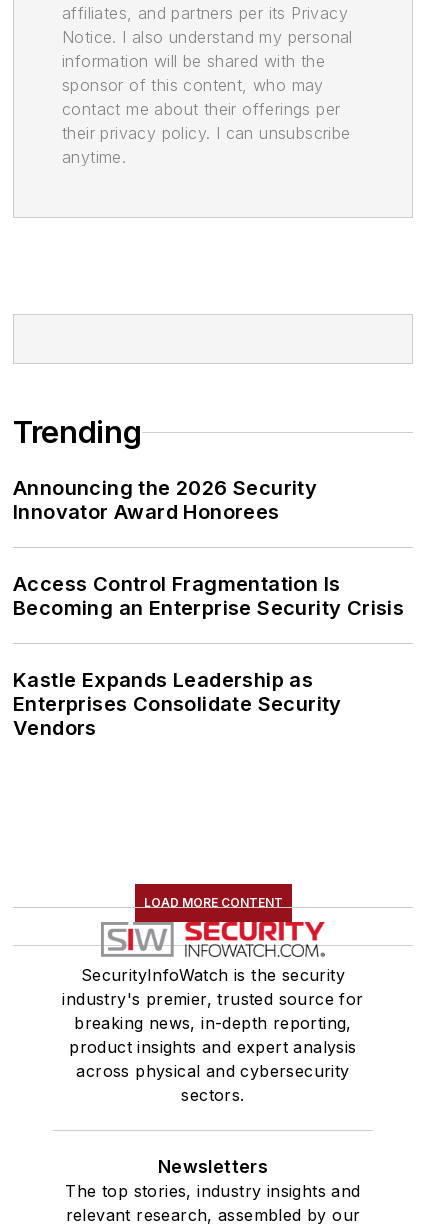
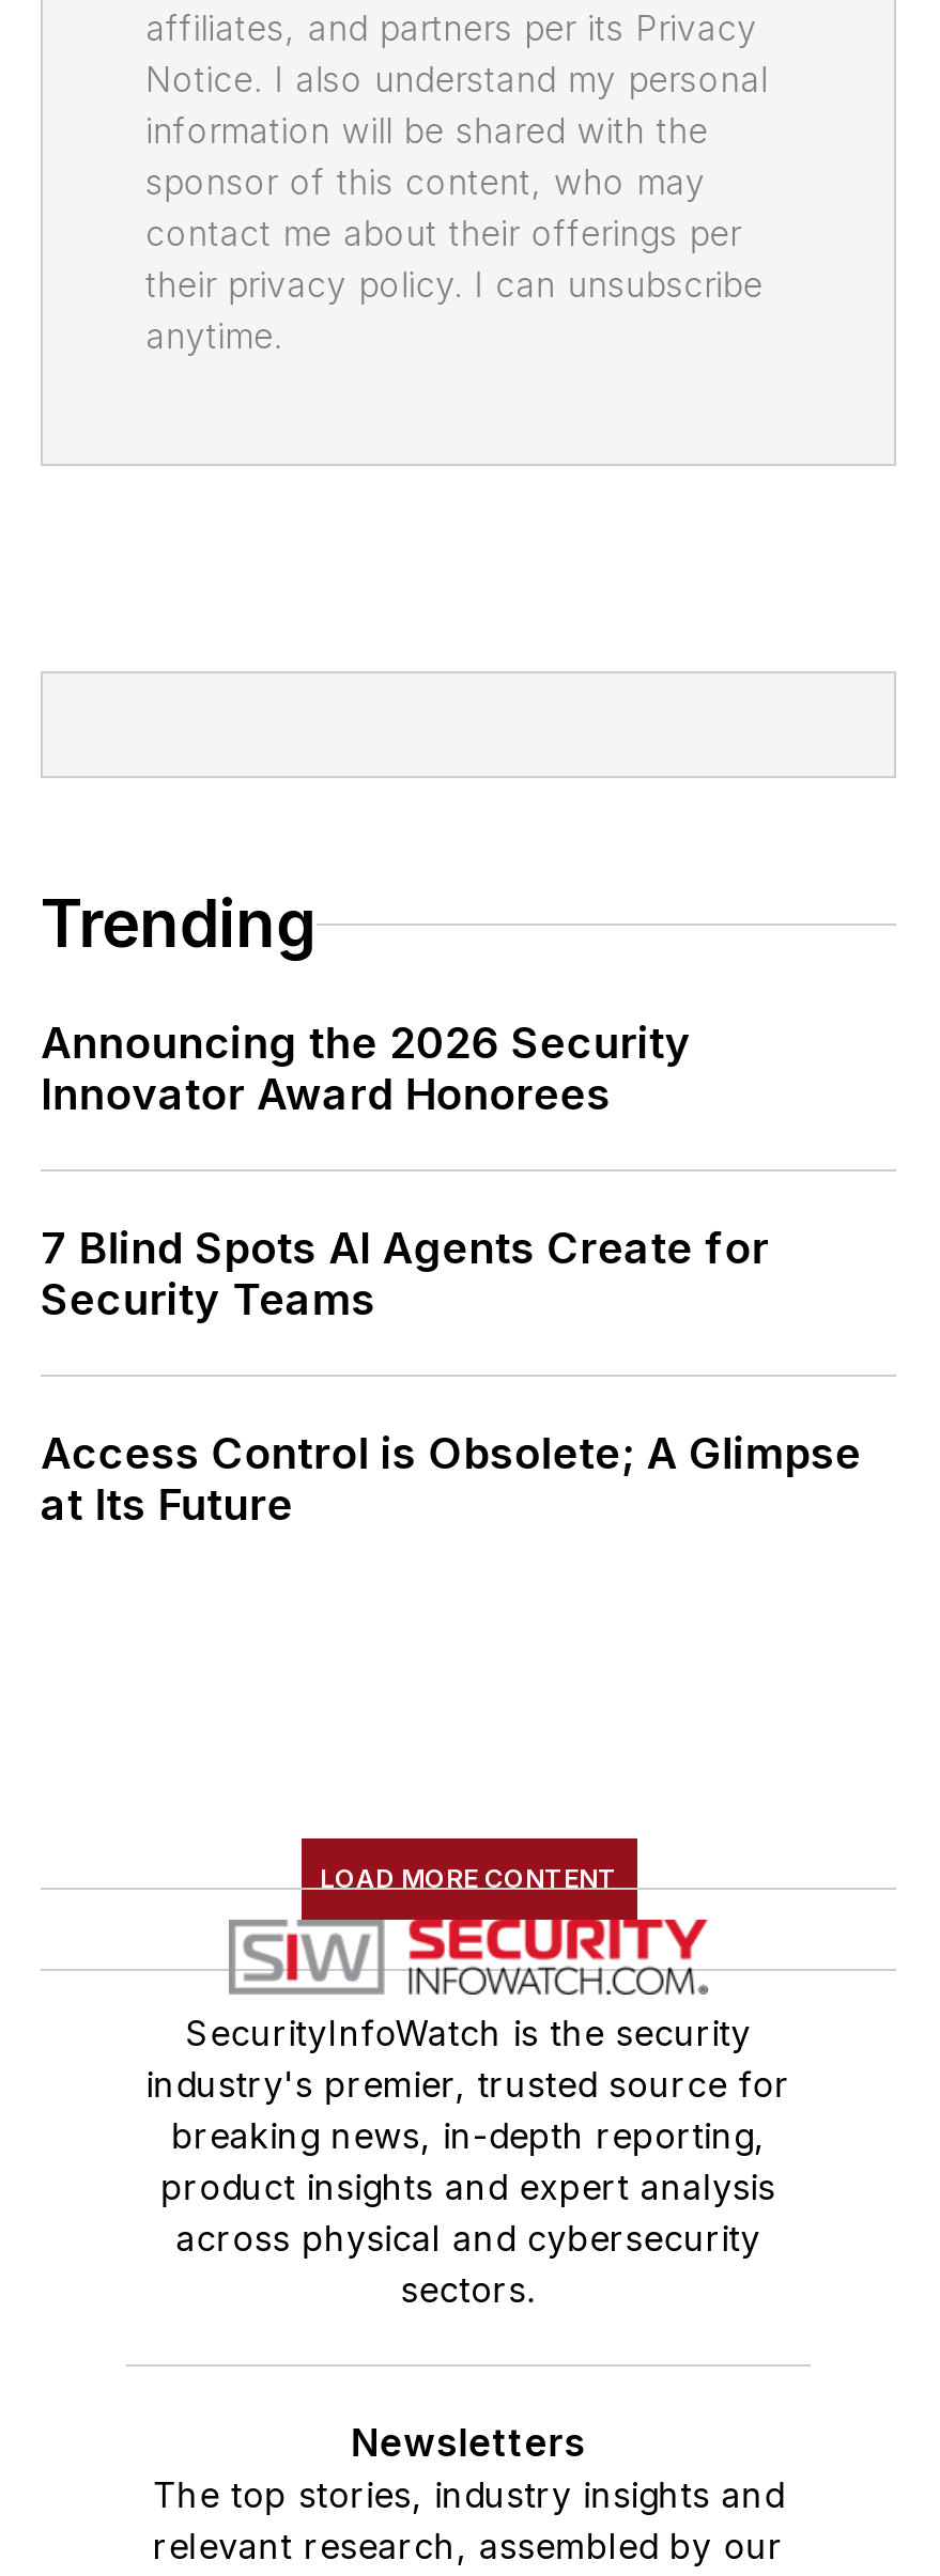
- Access Control Fragmentation Is
- Becoming an Enterprise Security Crisis
+ 7 Blind Spots AI Agents Create for
+ Security Teams

- Kastle Expands Leadership as
- Enterprises Consolidate Security
- Vendors
+ Access Control is Obsolete; A Glimpse
+ at Its Future
